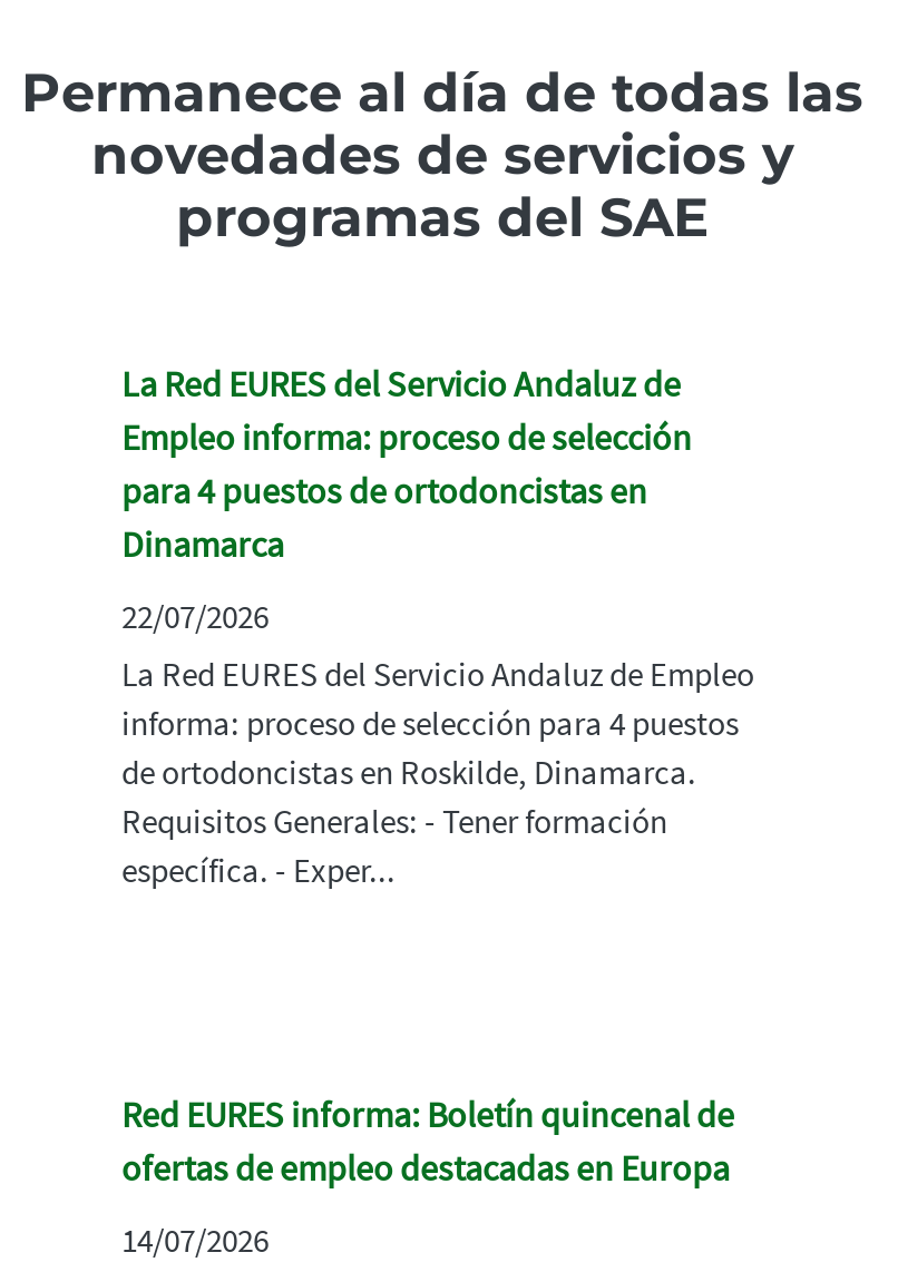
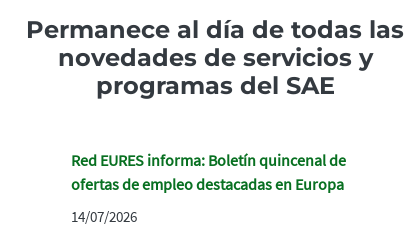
- La Red EURES del Servicio Andaluz de
- Empleo informa: proceso de selección
- para 4 puestos de ortodoncistas en
- Dinamarca
- 22/07/2026
- La Red EURES del Servicio Andaluz de Empleo
- informa: proceso de selección para 4 puestos
- de ortodoncistas en Roskilde, Dinamarca.
- Requisitos Generales: - Tener formación
- específica. - Exper...
